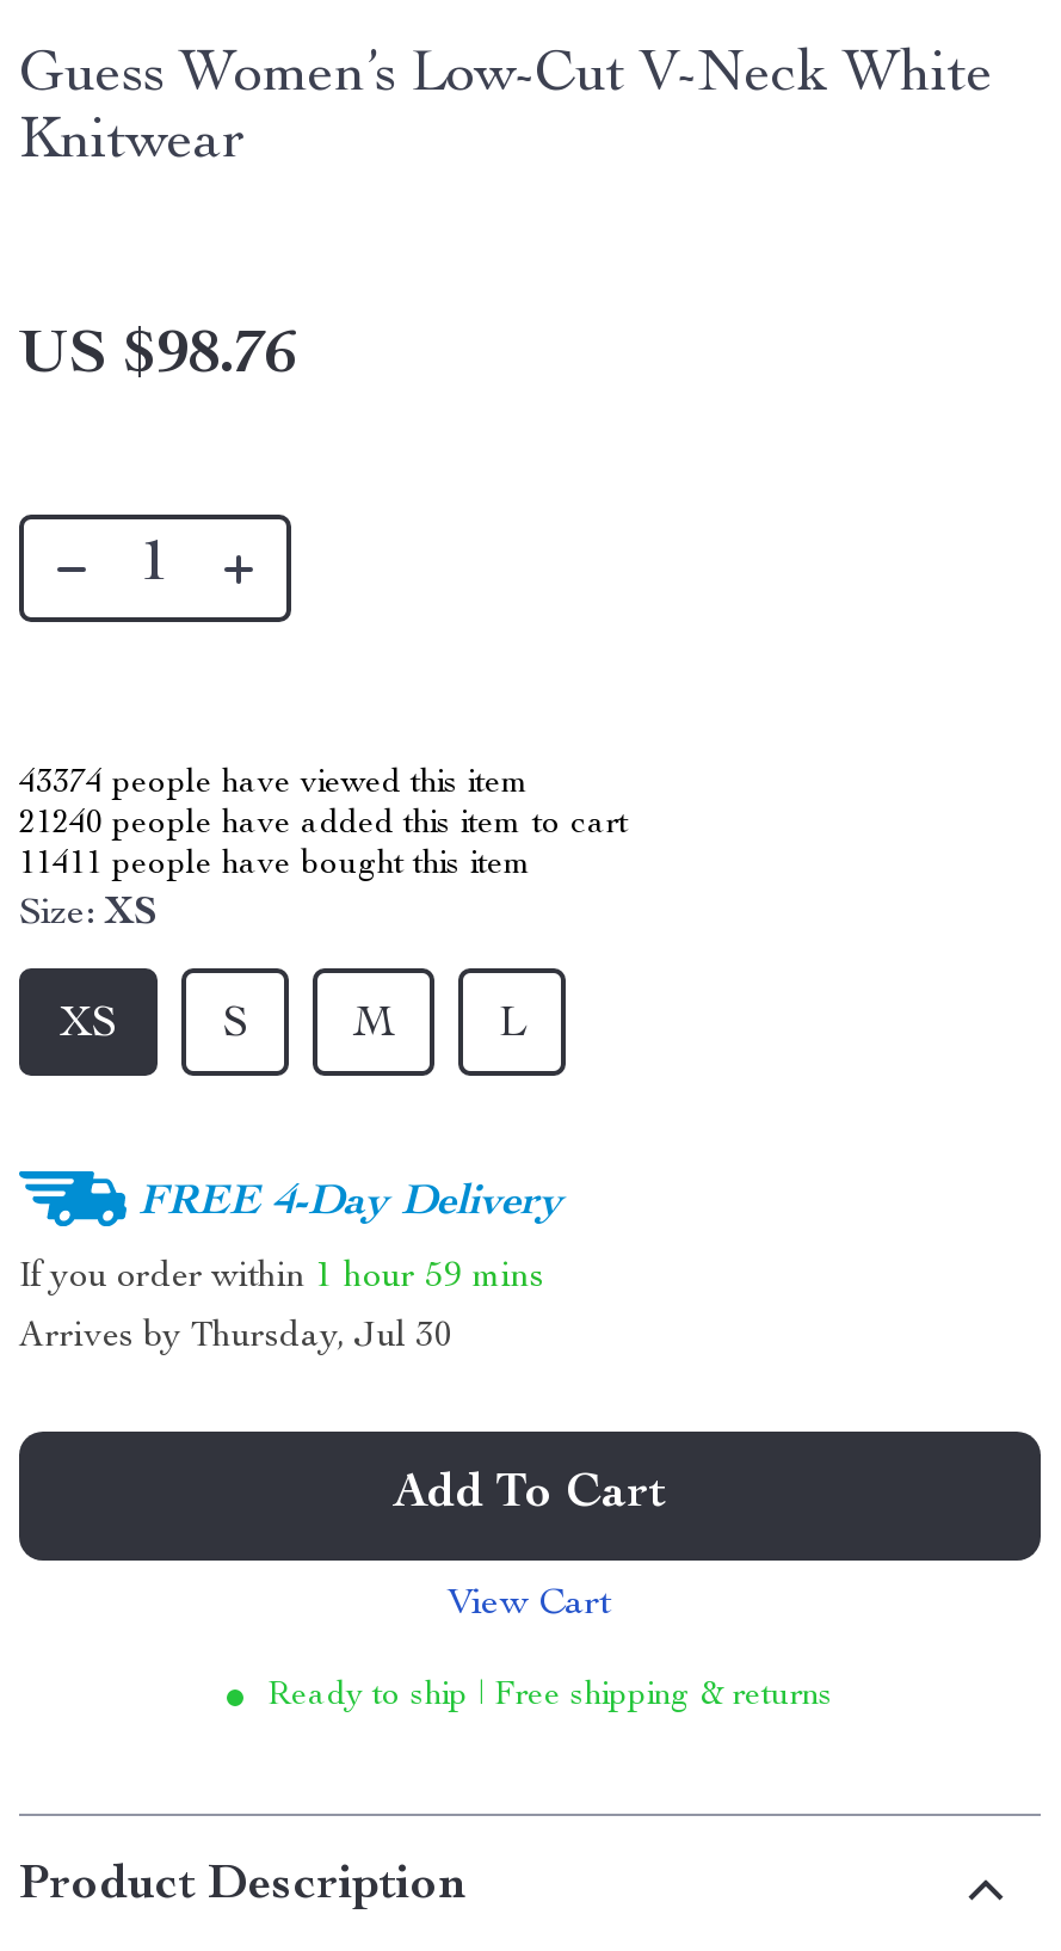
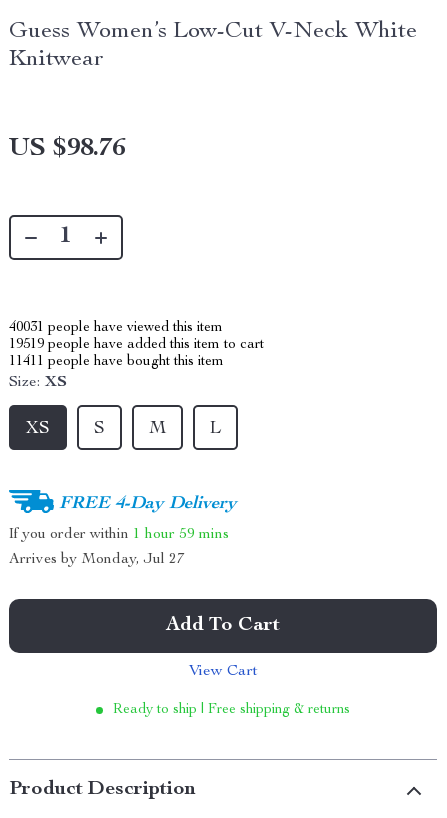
- 43374 people have viewed this item
+ 40031 people have viewed this item

- 21240 people have added this item to cart
+ 19519 people have added this item to cart

- Arrives by Thursday, Jul 30
+ Arrives by Monday, Jul 27
